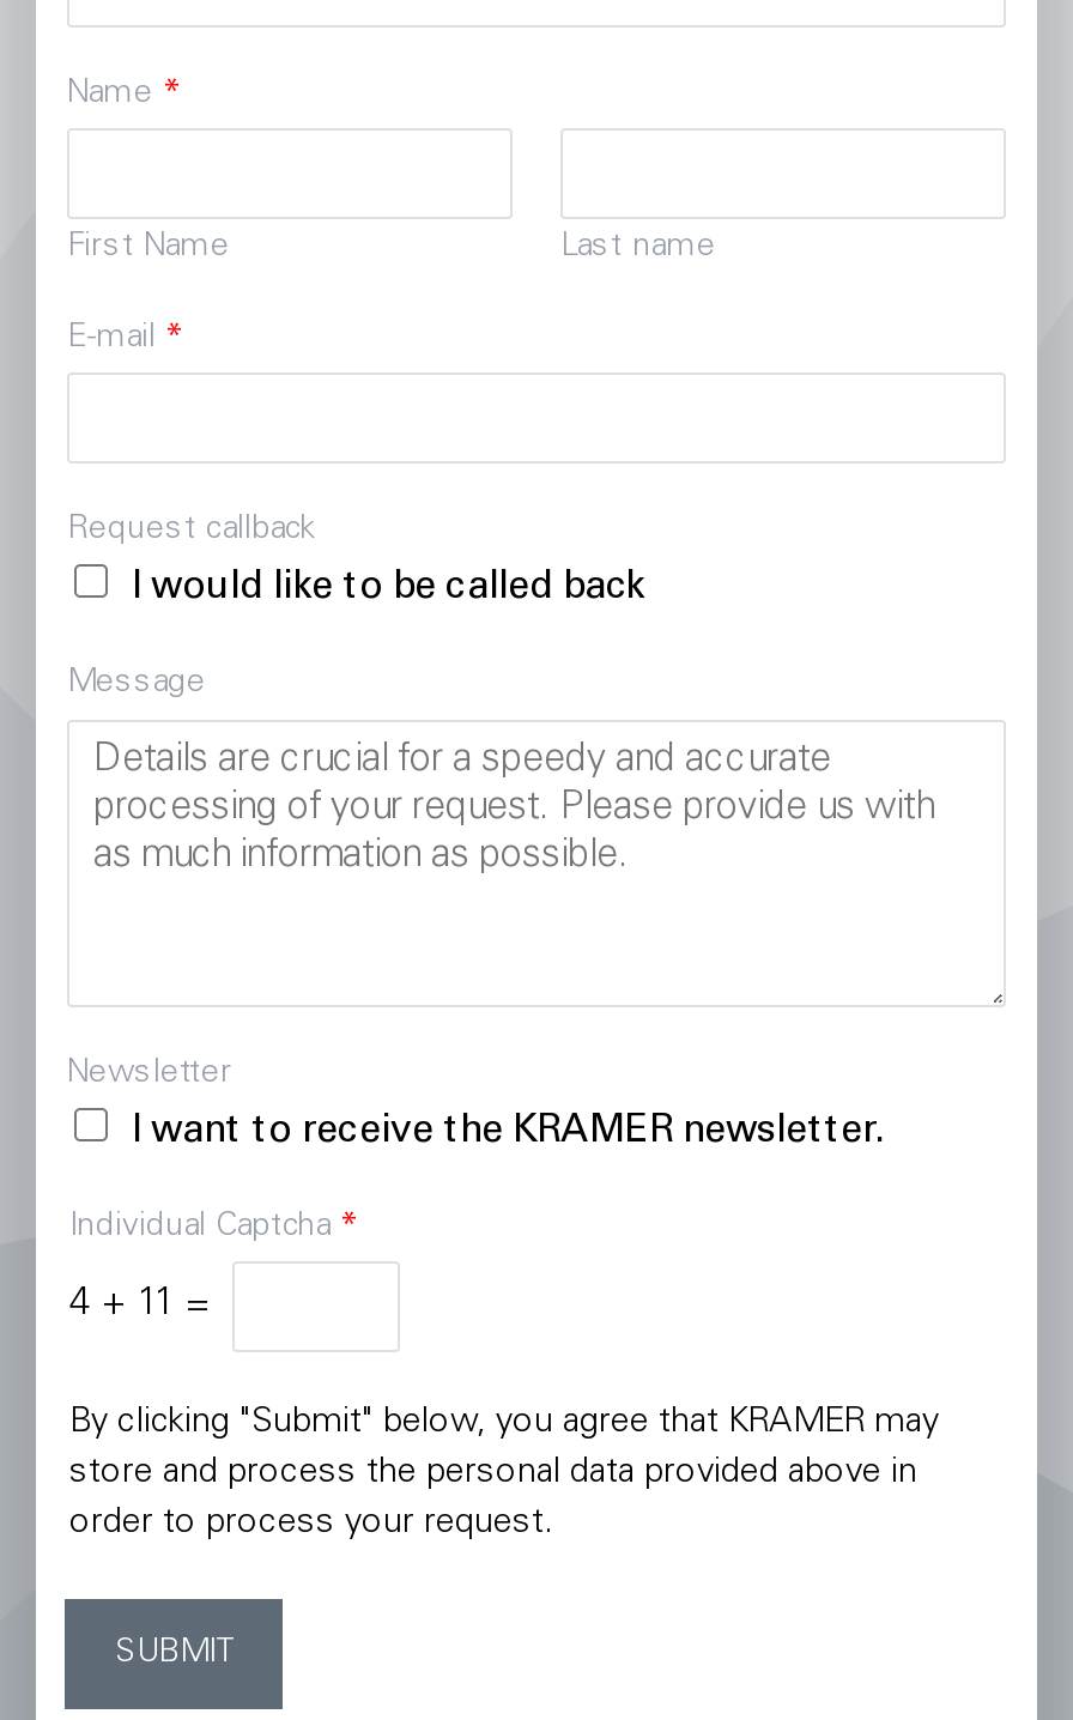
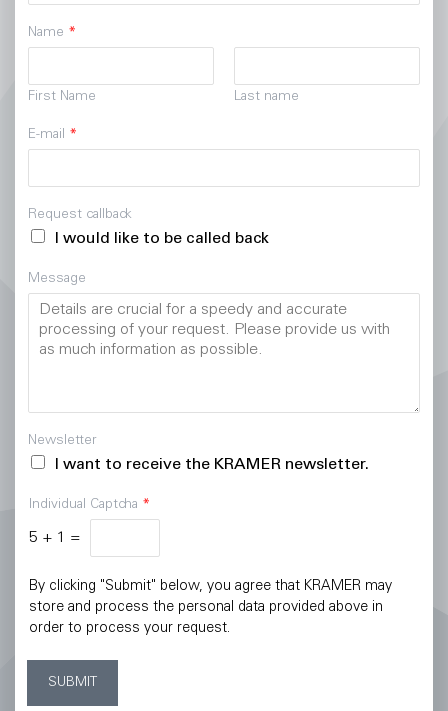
- 4 + 11 =
+ 5 + 1 =
